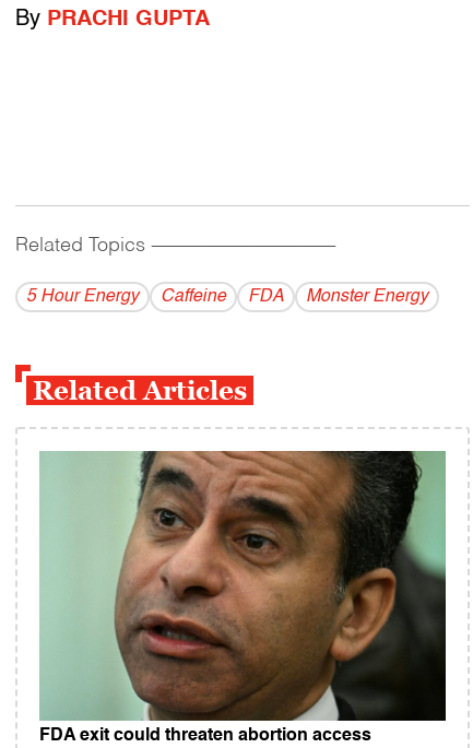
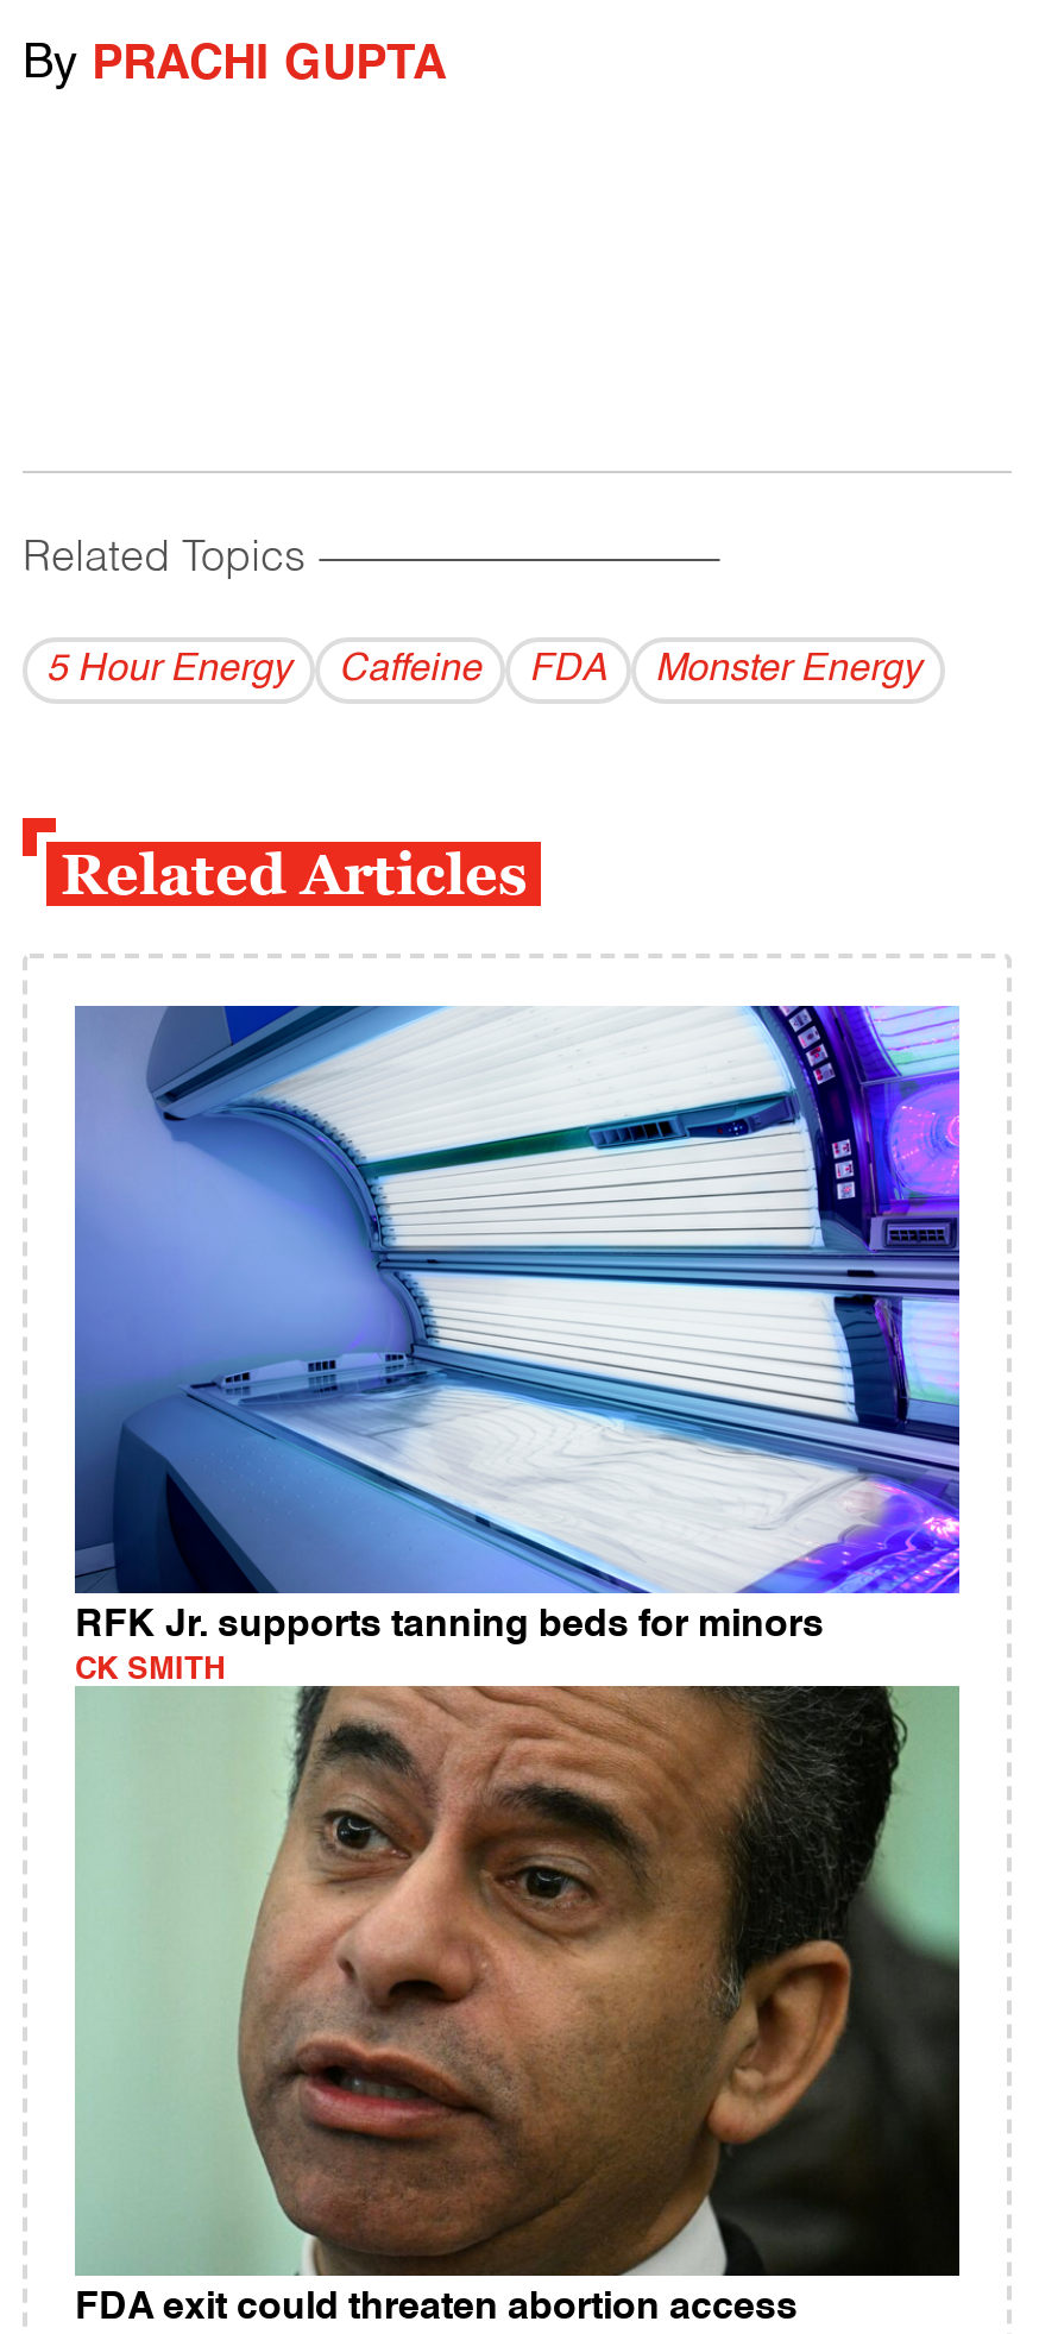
+ [image]
+ RFK Jr. supports tanning beds for minors
+ CK SMITH
